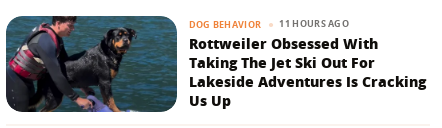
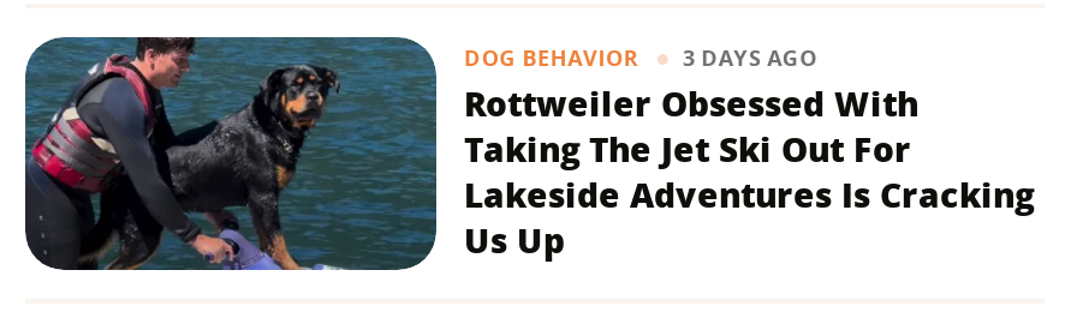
- DOG BEHAVIOR 11 HOURS AGO
+ DOG BEHAVIOR 3 DAYS AGO
